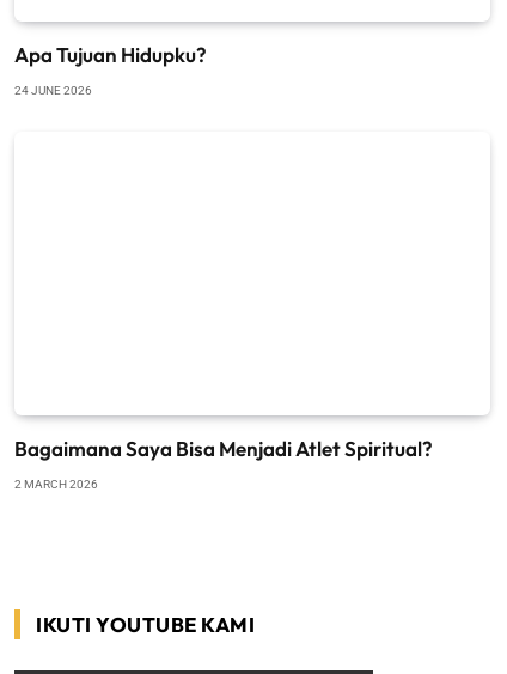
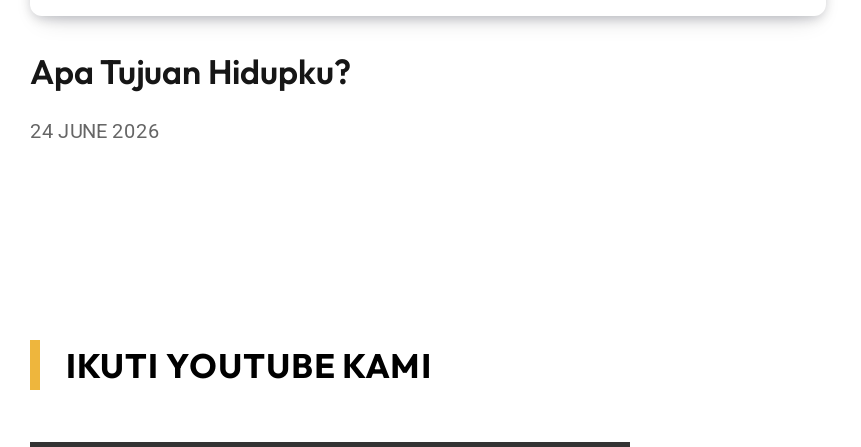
- Bagaimana Saya Bisa Menjadi Atlet Spiritual?
- 2 MARCH 2026
